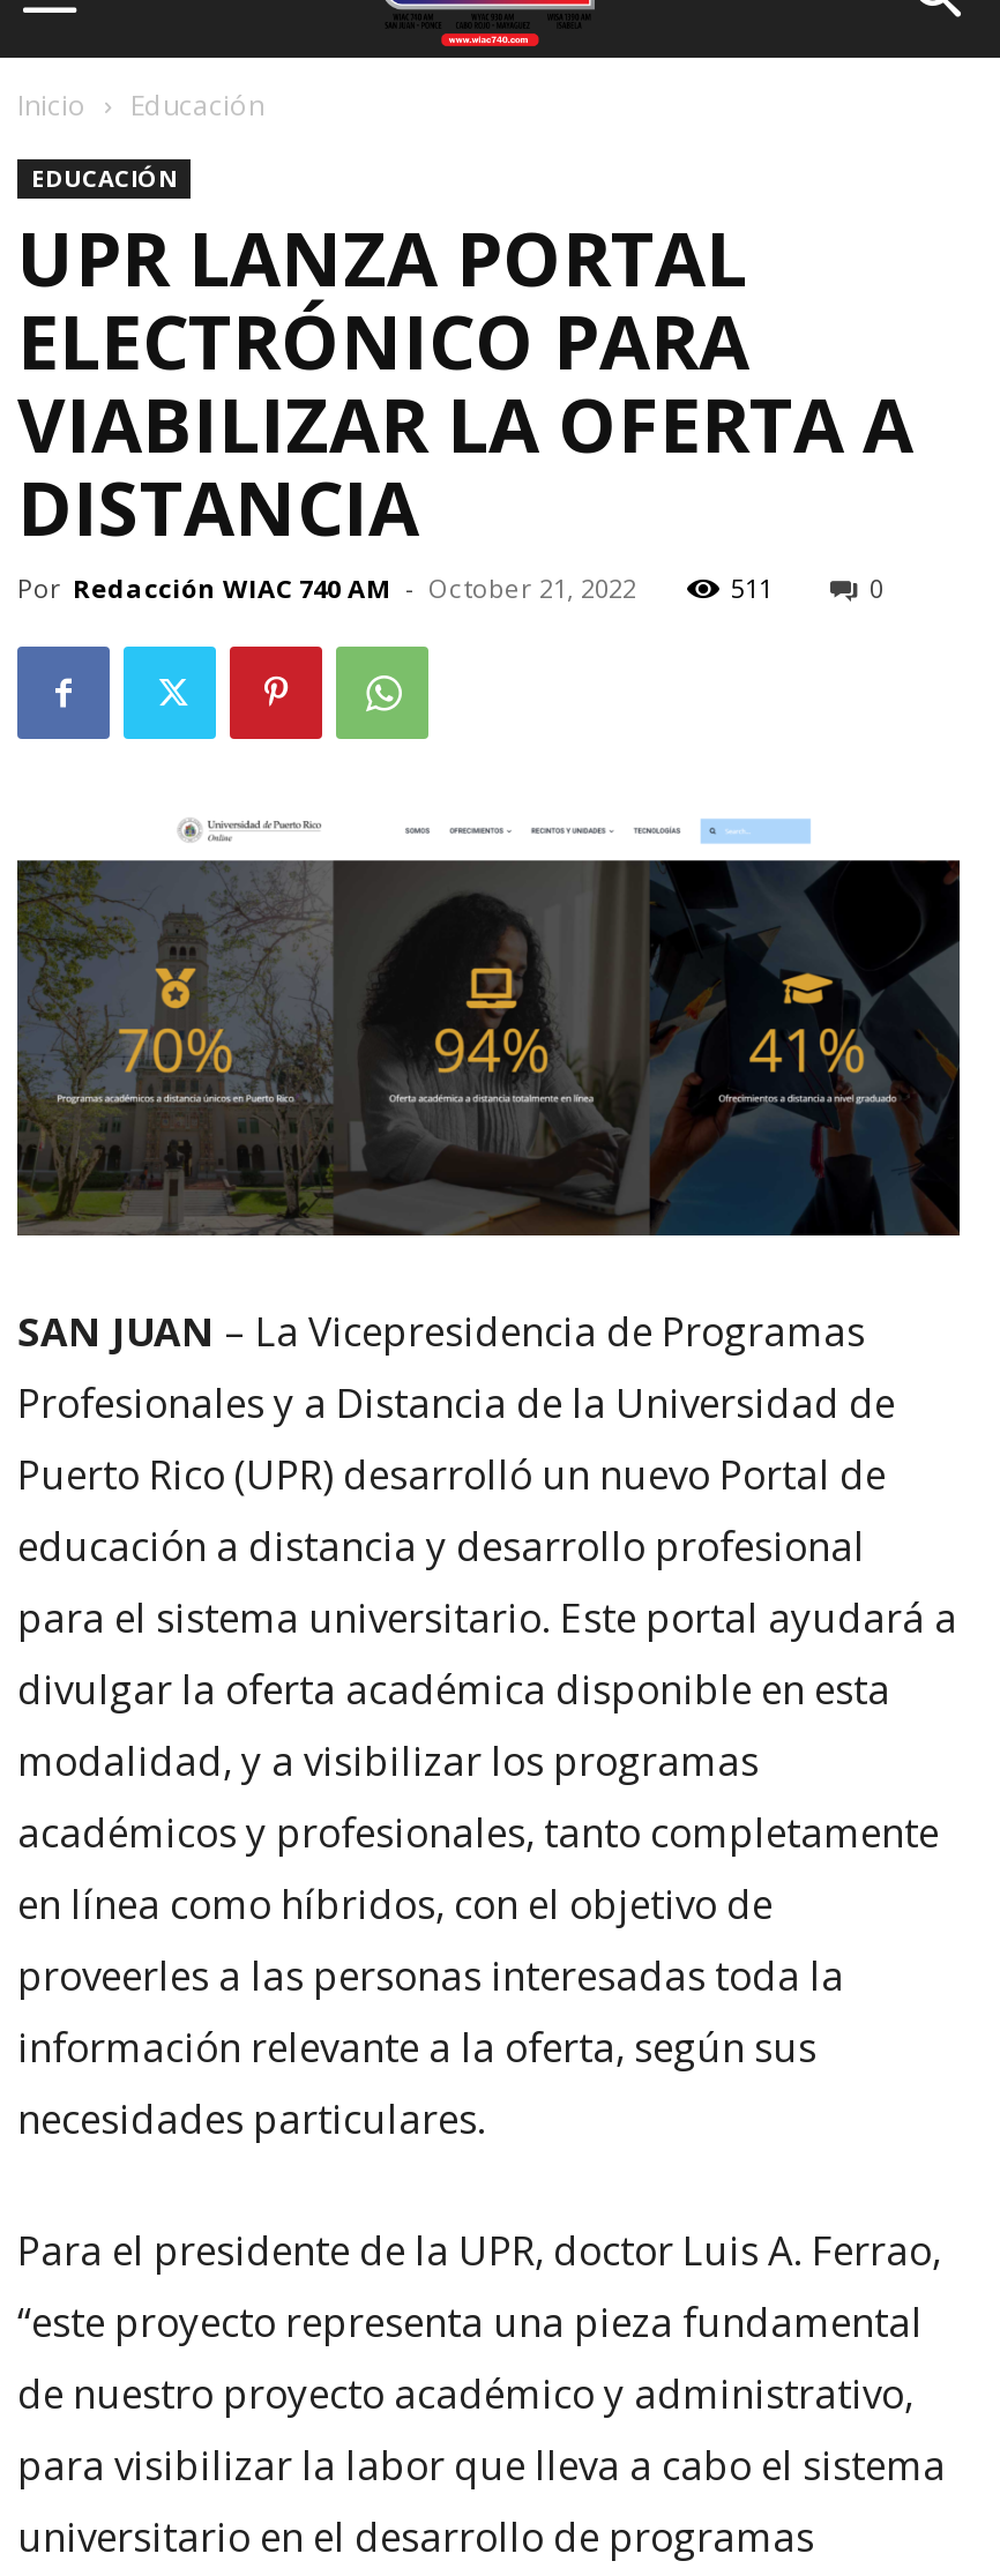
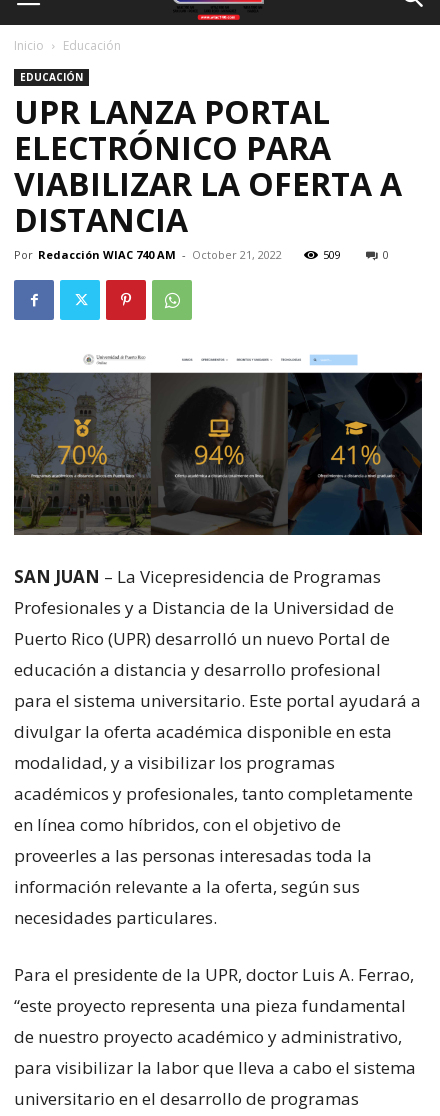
- 511
+ 509
